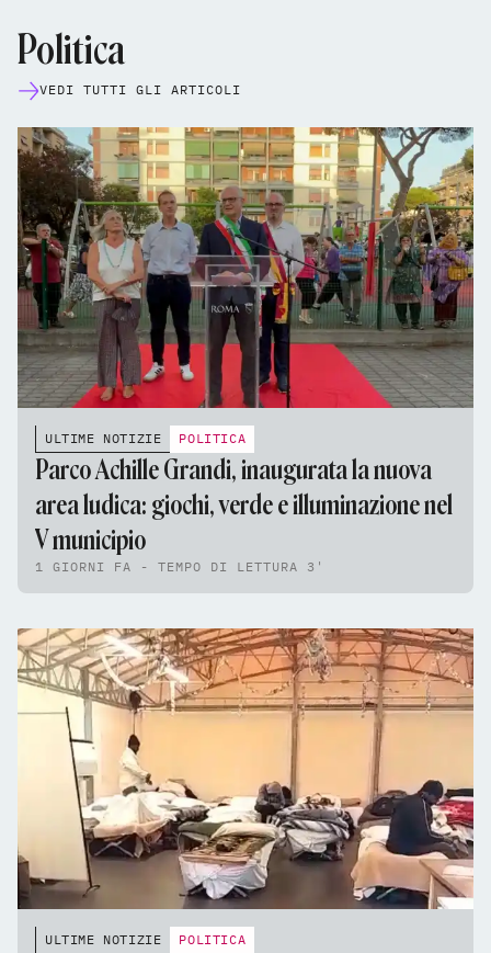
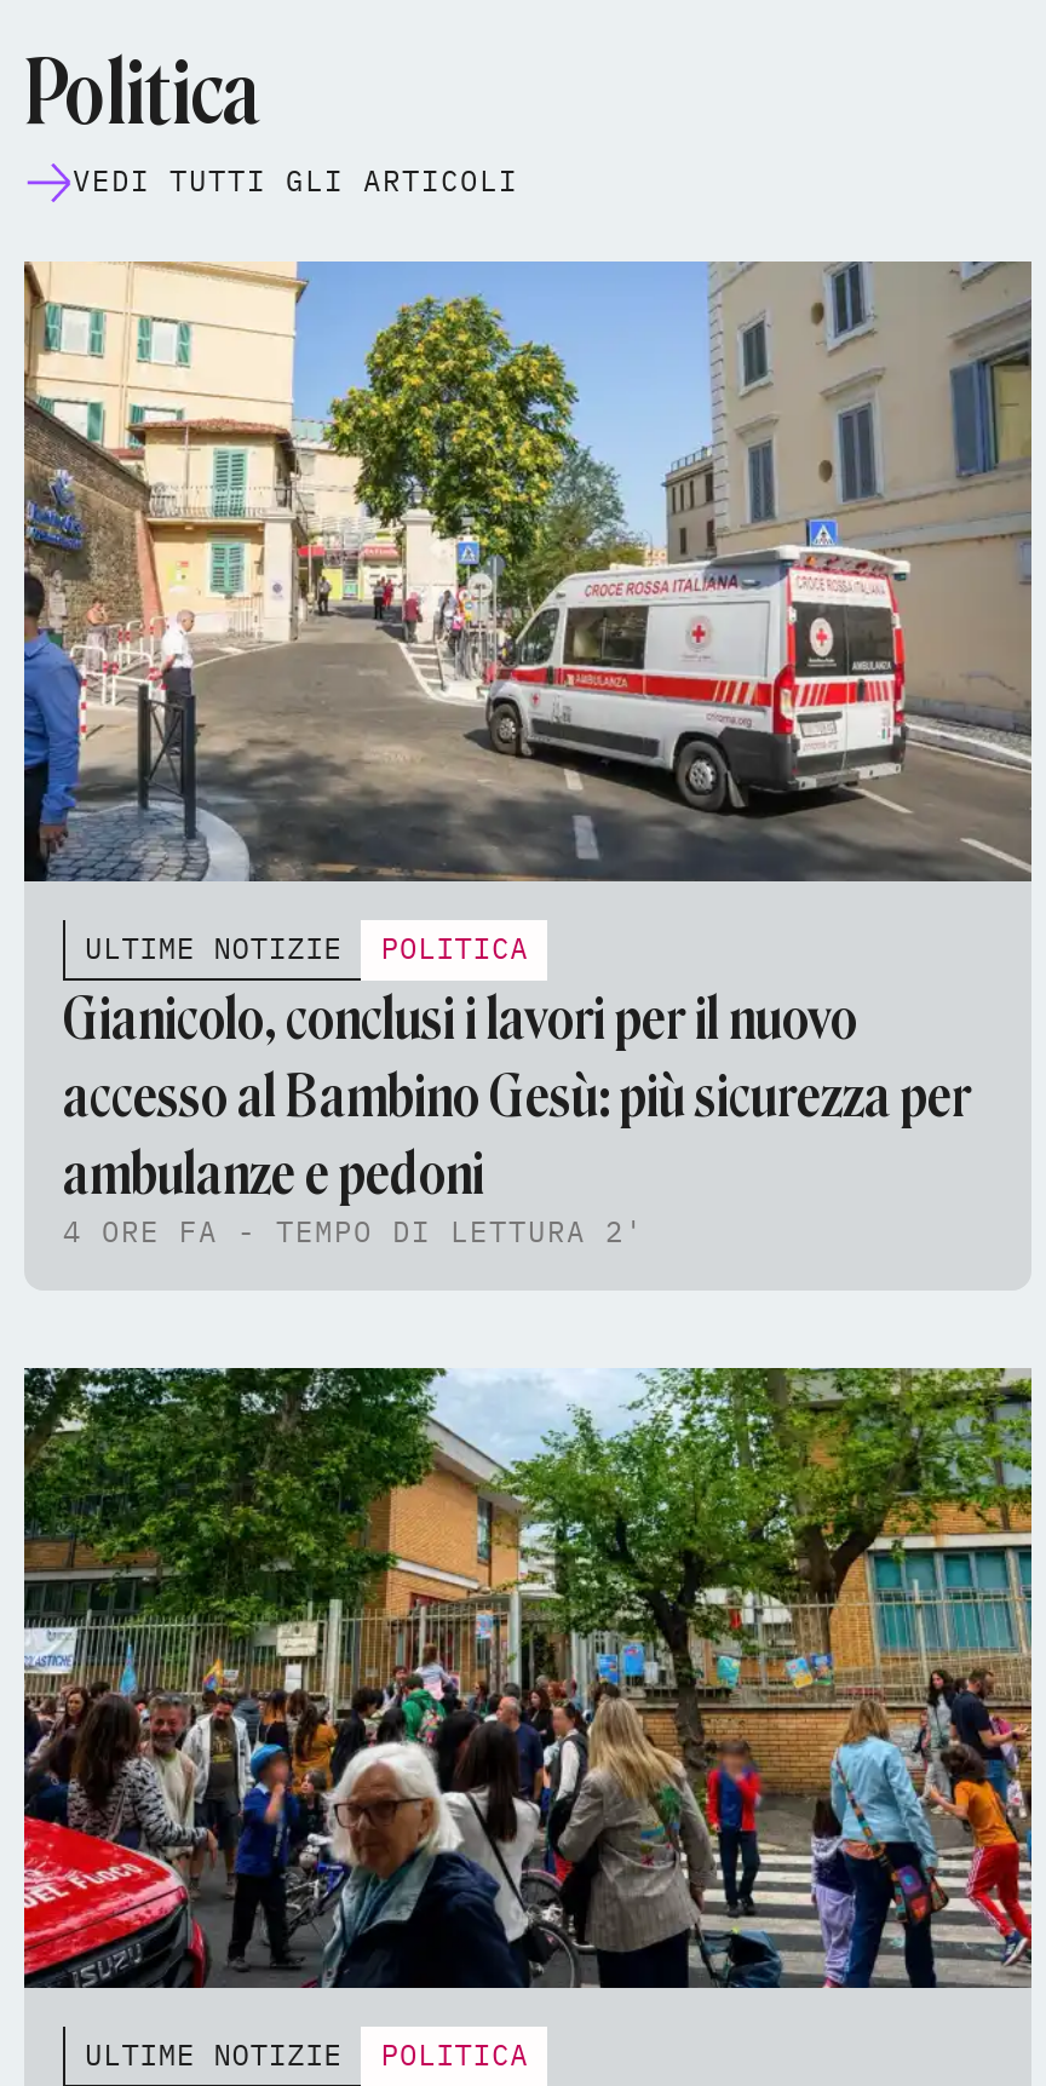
- [image]
+ [image]

- Parco Achille Grandi, inaugurata la nuova
- area ludica: giochi, verde e illuminazione nel
- V municipio
- 1 GIORNI FA - TEMPO DI LETTURA 3'
+ Gianicolo, conclusi i lavori per il nuovo
+ accesso al Bambino Gesù: più sicurezza per
+ ambulanze e pedoni
+ 4 ORE FA - TEMPO DI LETTURA 2'

- [image]
+ [image]
